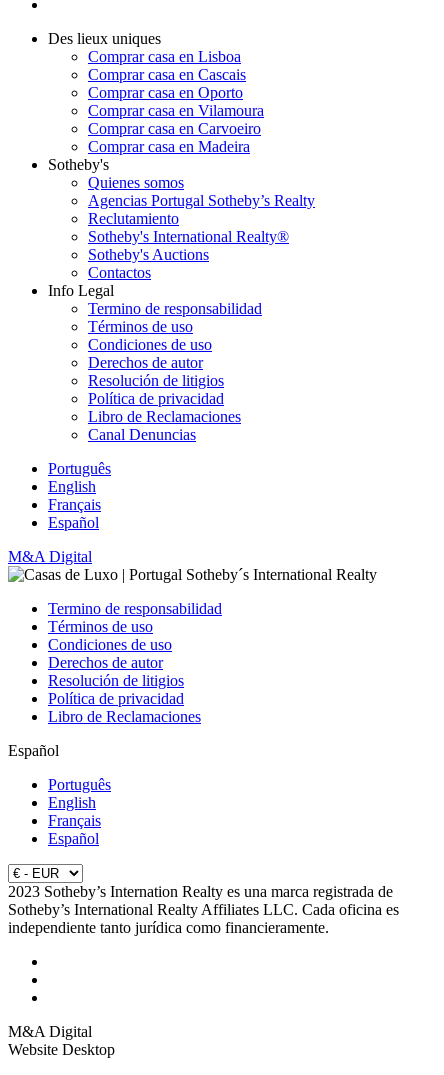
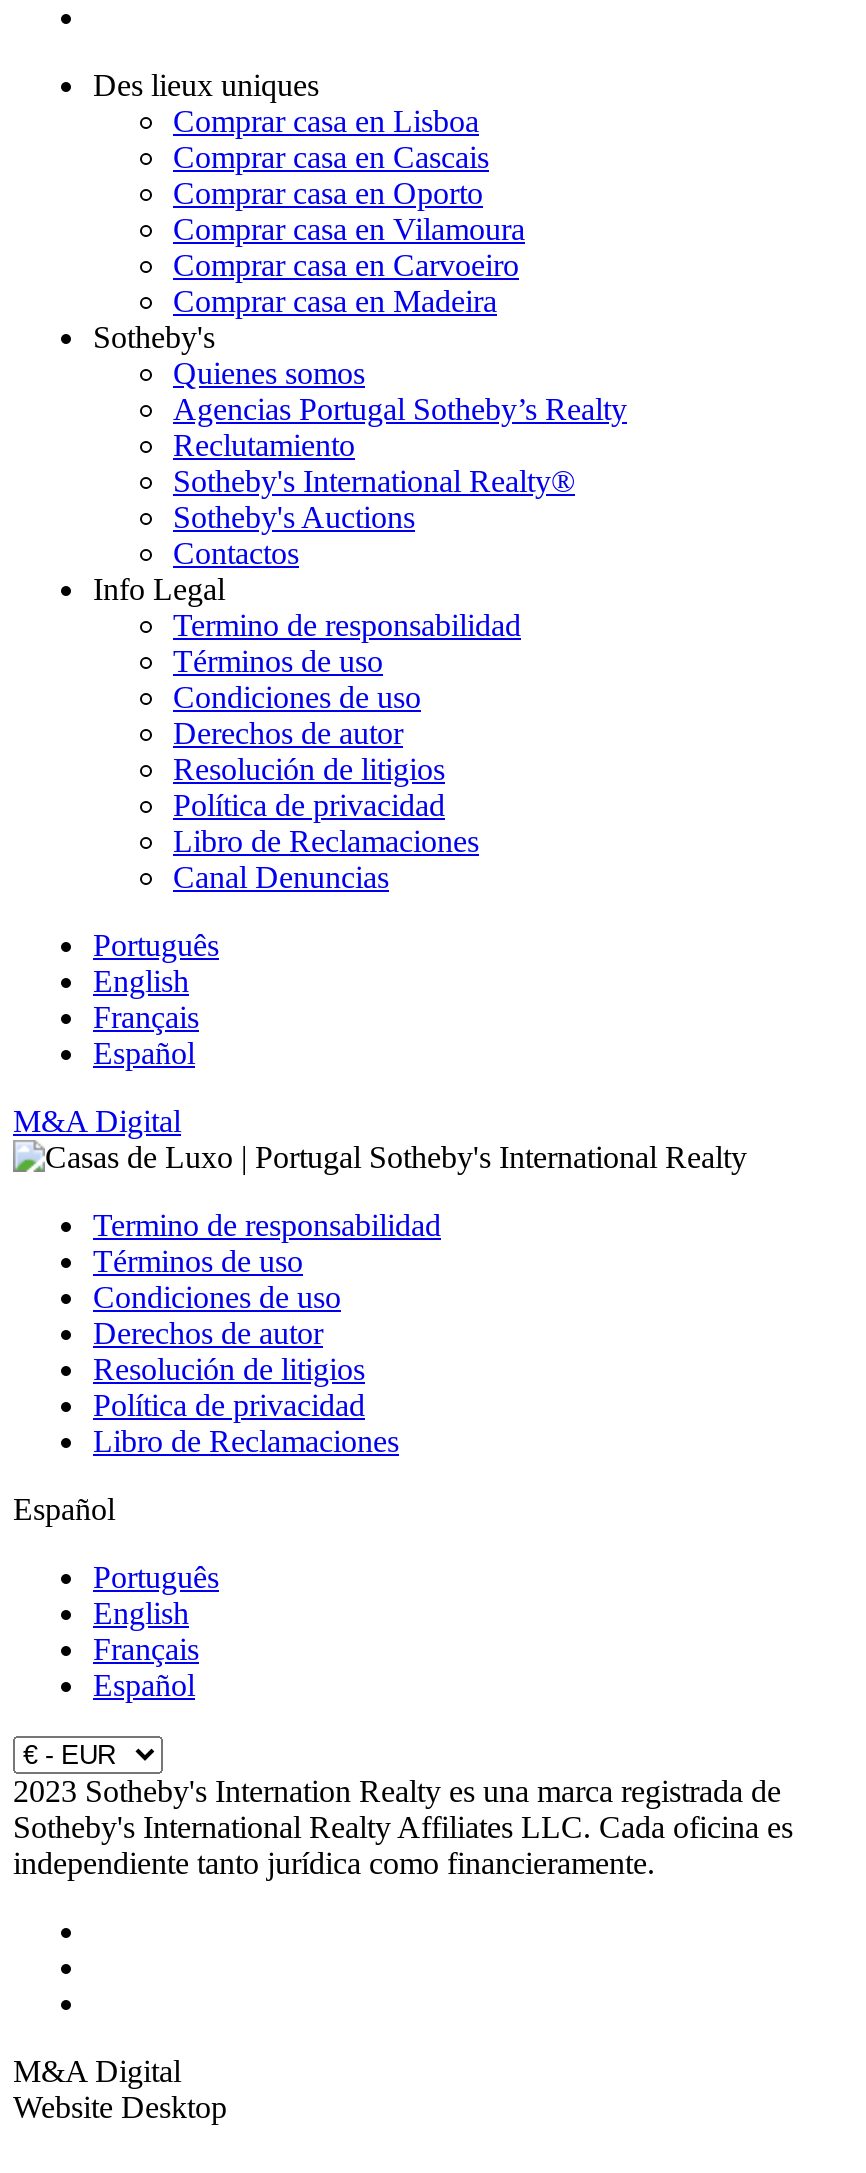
- 2023 Sotheby’s Internation Realty es una marca registrada de
+ 2023 Sotheby's Internation Realty es una marca registrada de

- Sotheby’s International Realty Affiliates LLC. Cada oficina es
+ Sotheby's International Realty Affiliates LLC. Cada oficina es
